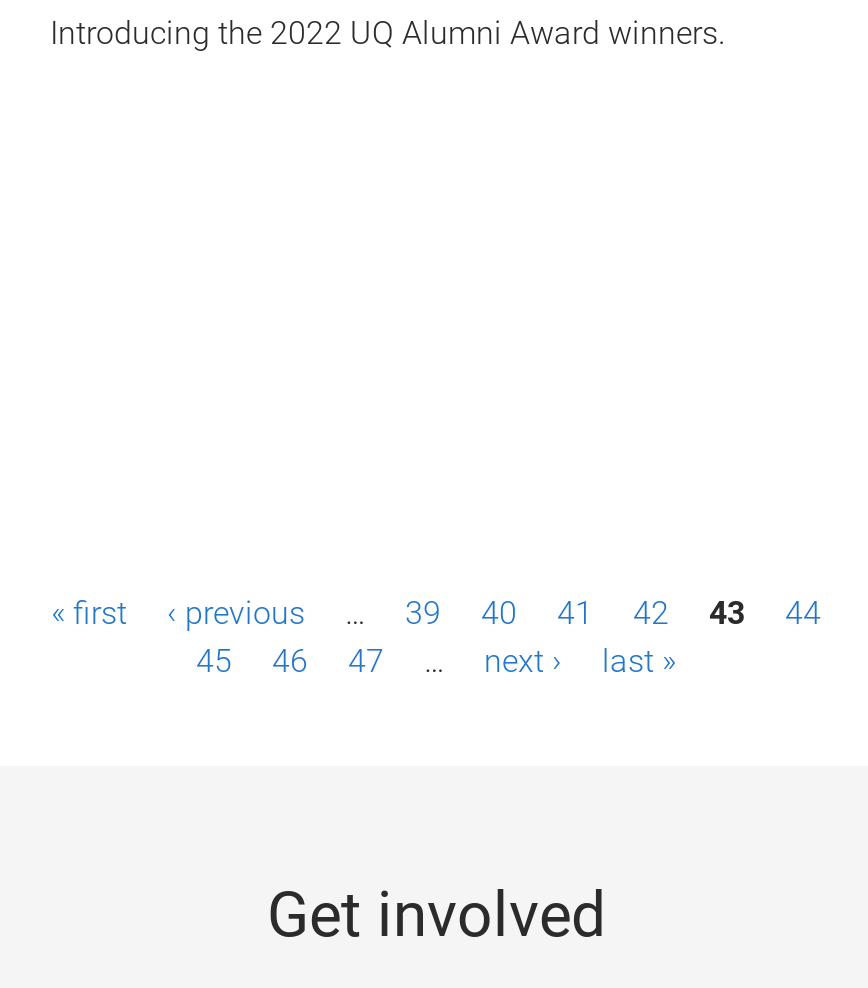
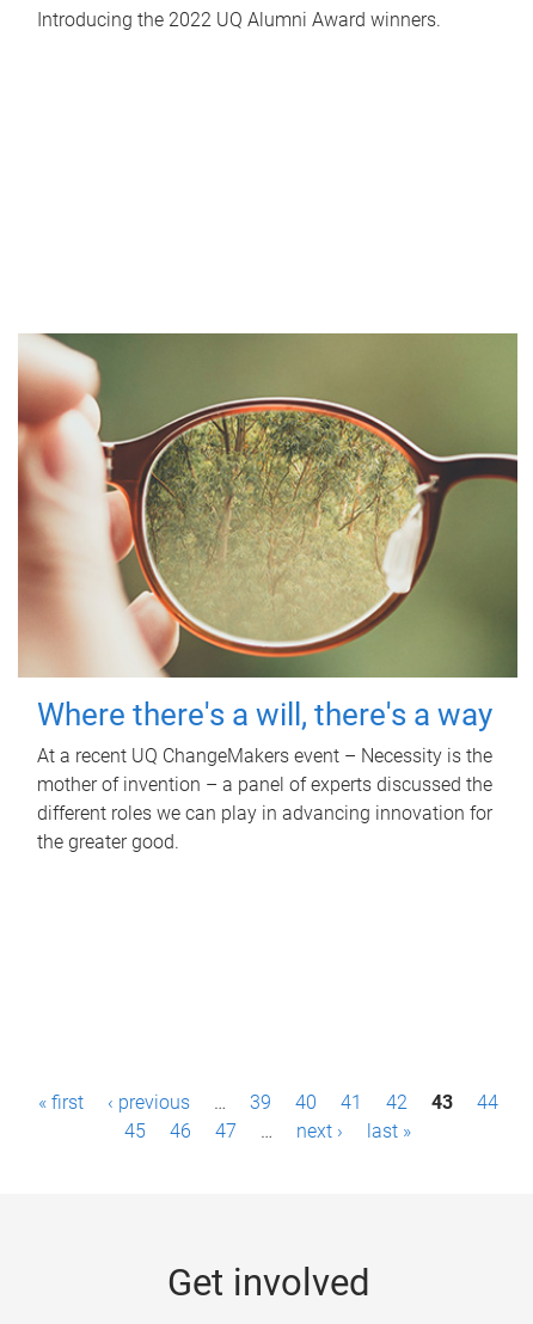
+ [image]
+ Where there's a will, there's a way
+ At a recent UQ ChangeMakers event – Necessity is the
+ mother of invention – a panel of experts discussed the
+ different roles we can play in advancing innovation for
+ the greater good.
